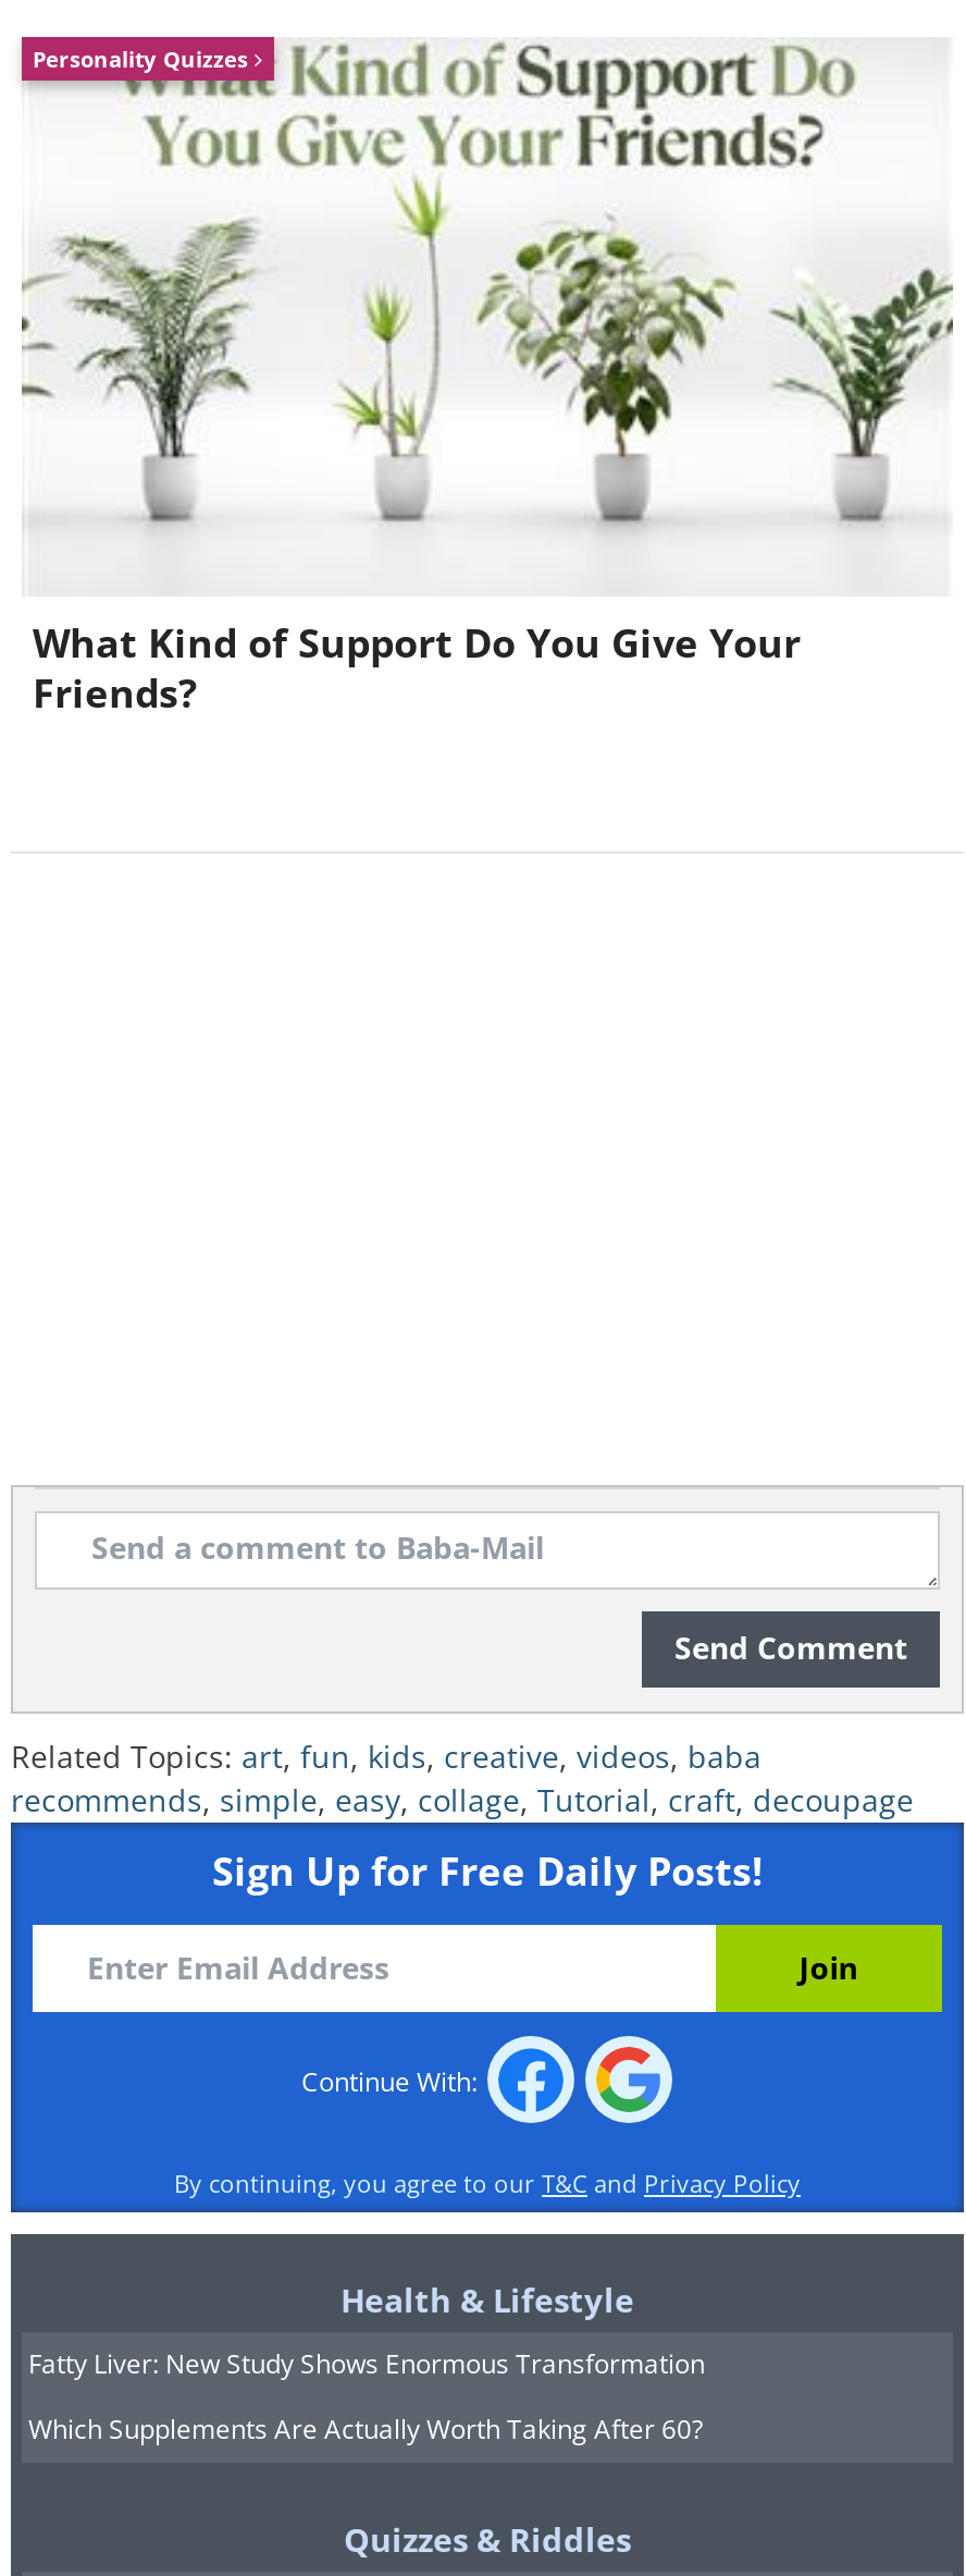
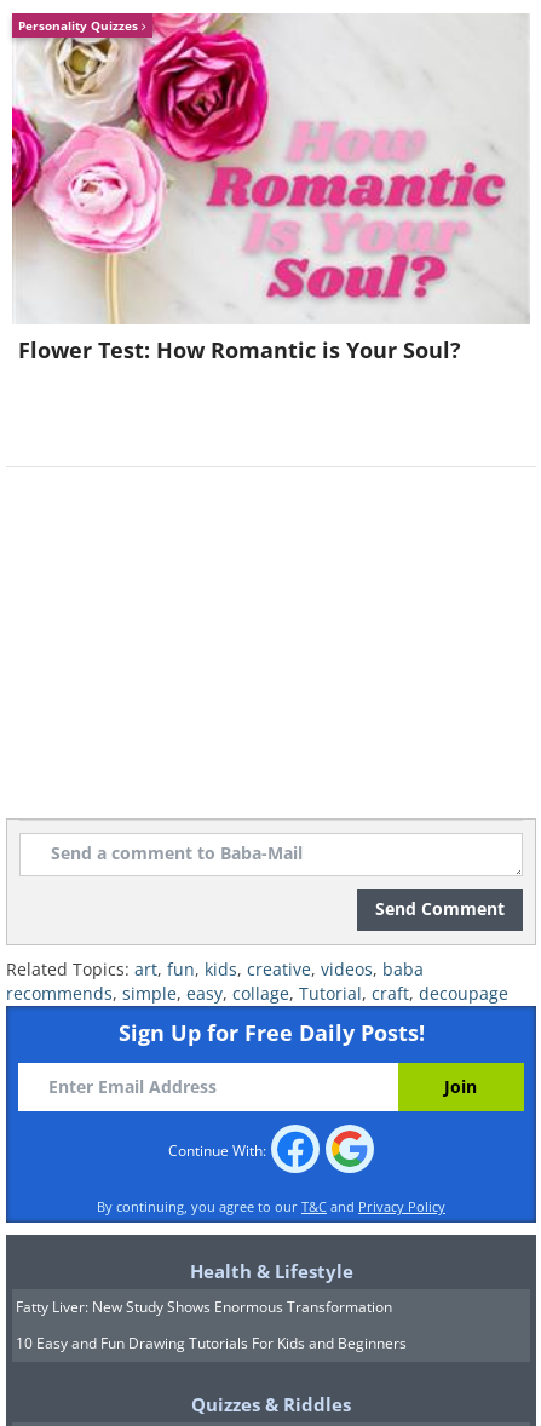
- [image]
- What Kind of Support Do You Give Your
- Friends?
+ [image]
+ Flower Test: How Romantic is Your Soul?

- Which Supplements Are Actually Worth Taking After 60?
+ 10 Easy and Fun Drawing Tutorials For Kids and Beginners
